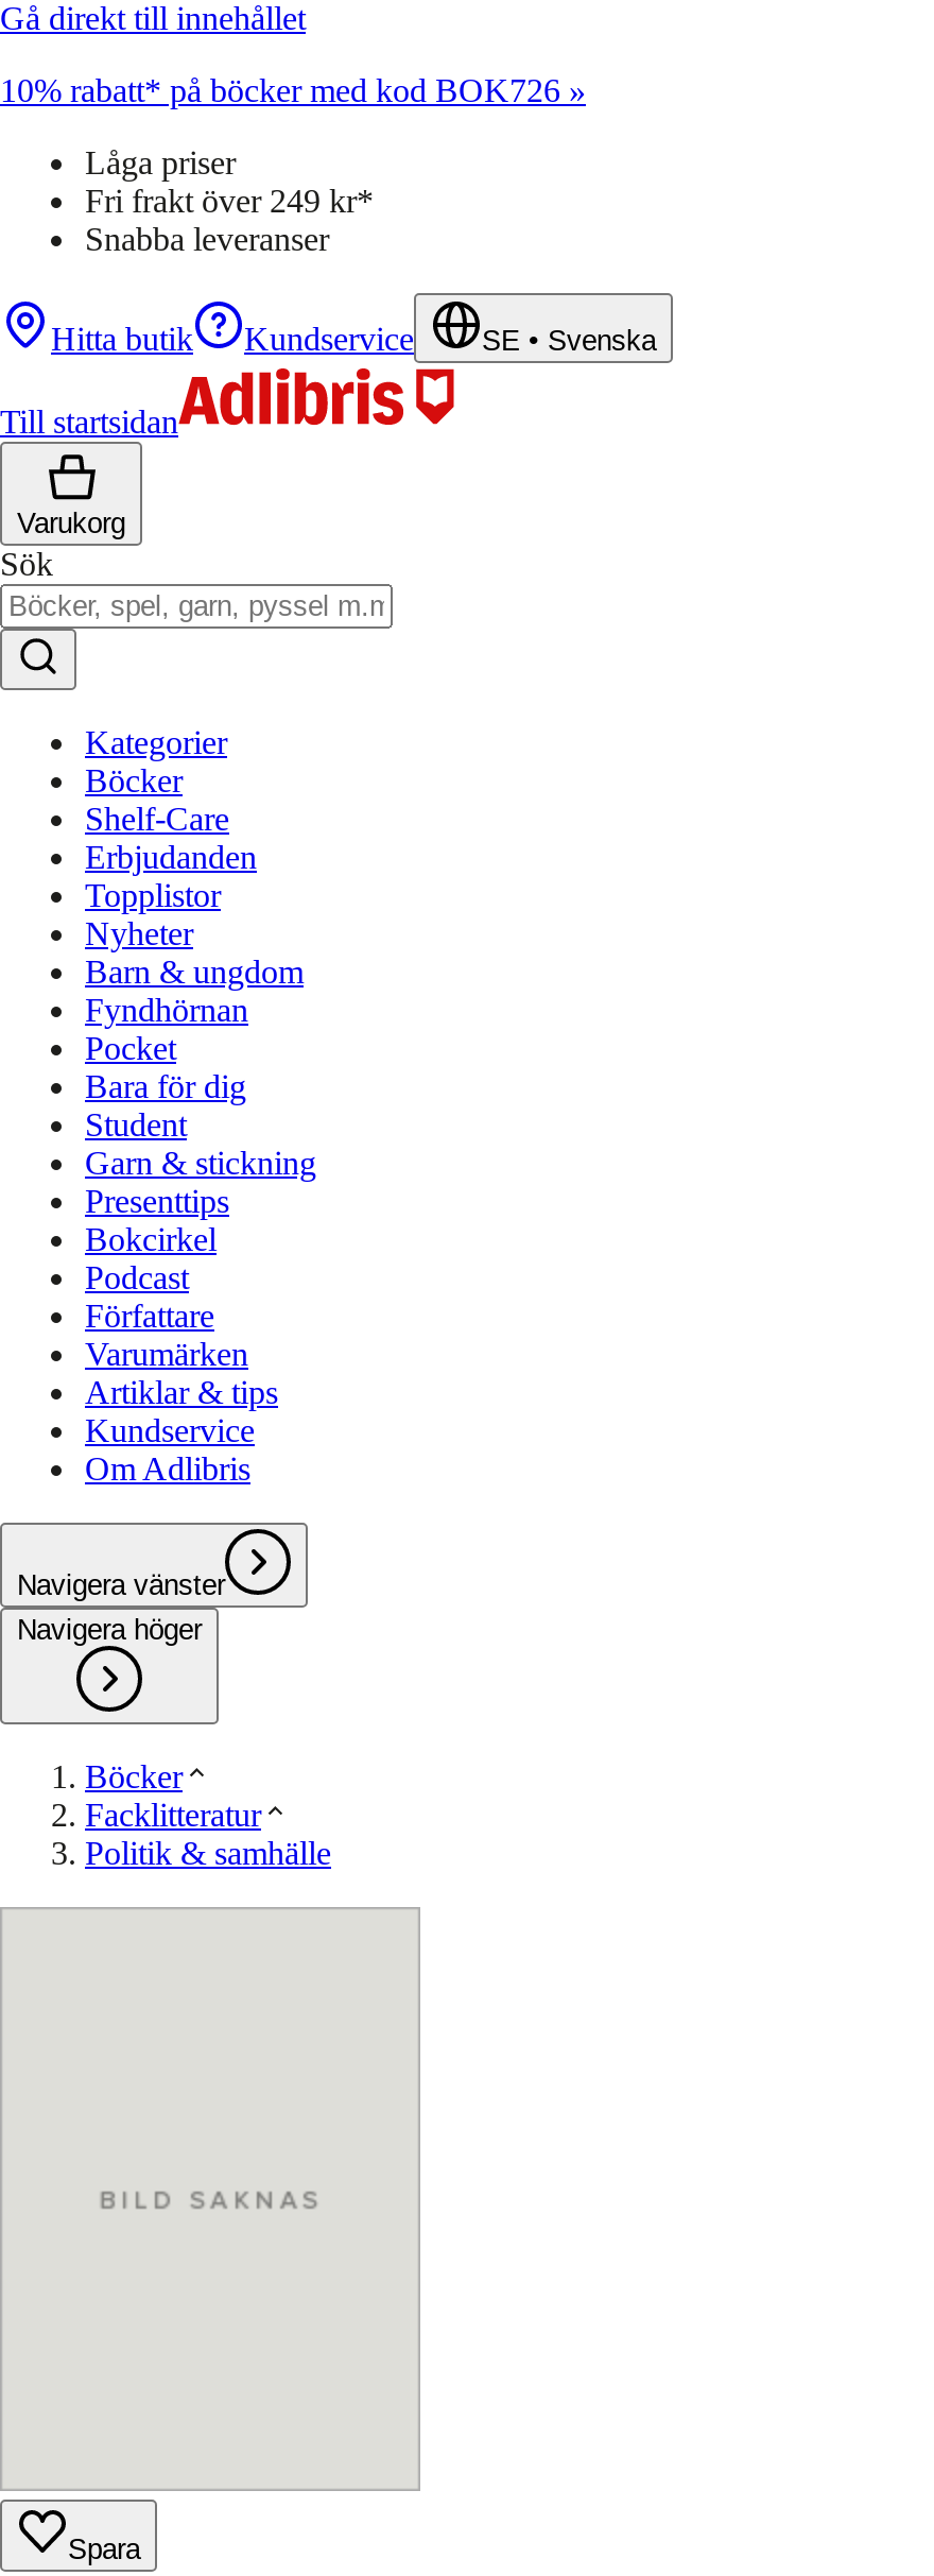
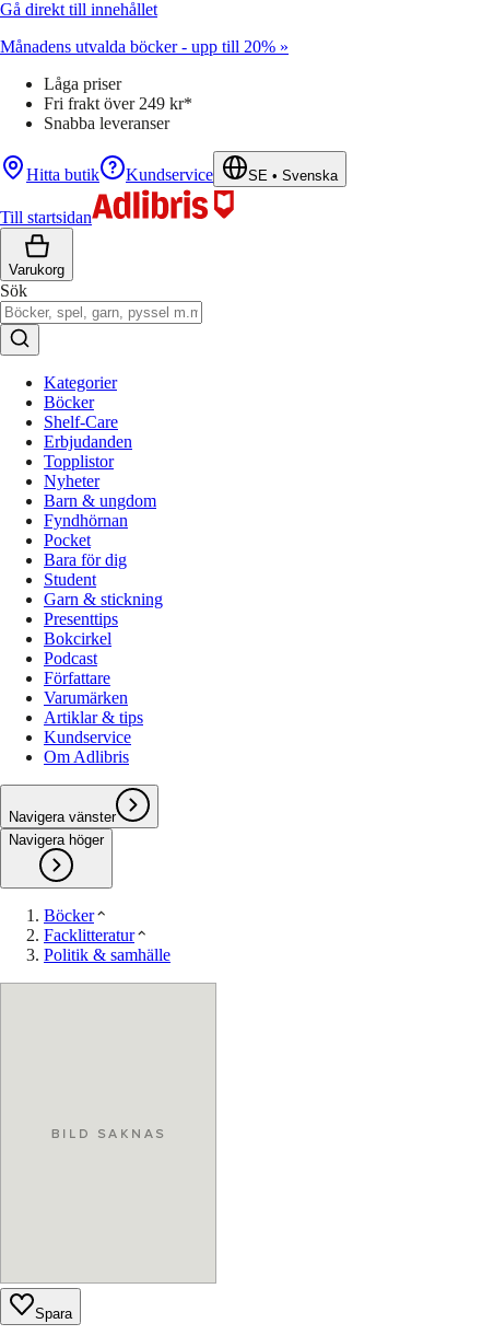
- 10% rabatt* på böcker med kod BOK726 »
+ Månadens utvalda böcker - upp till 20% »
